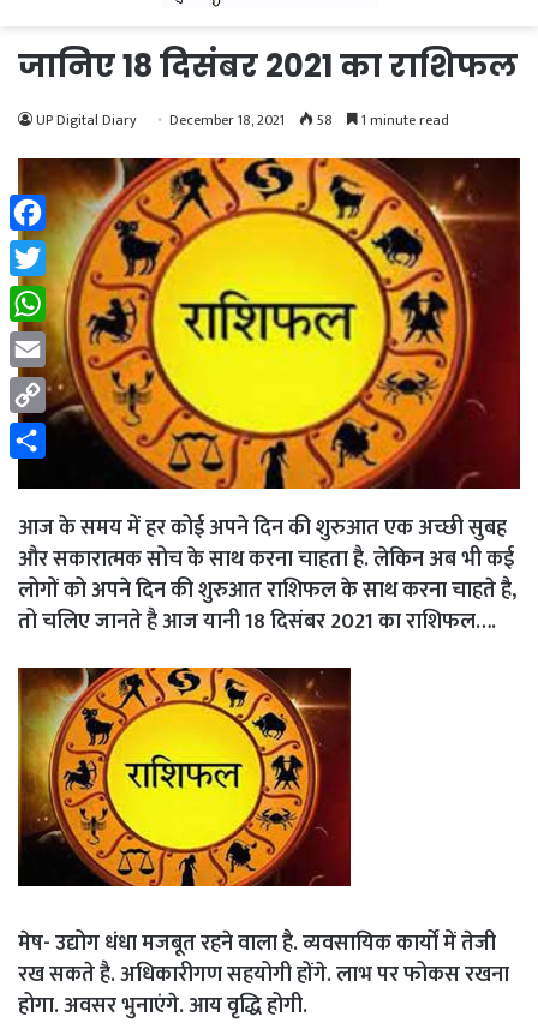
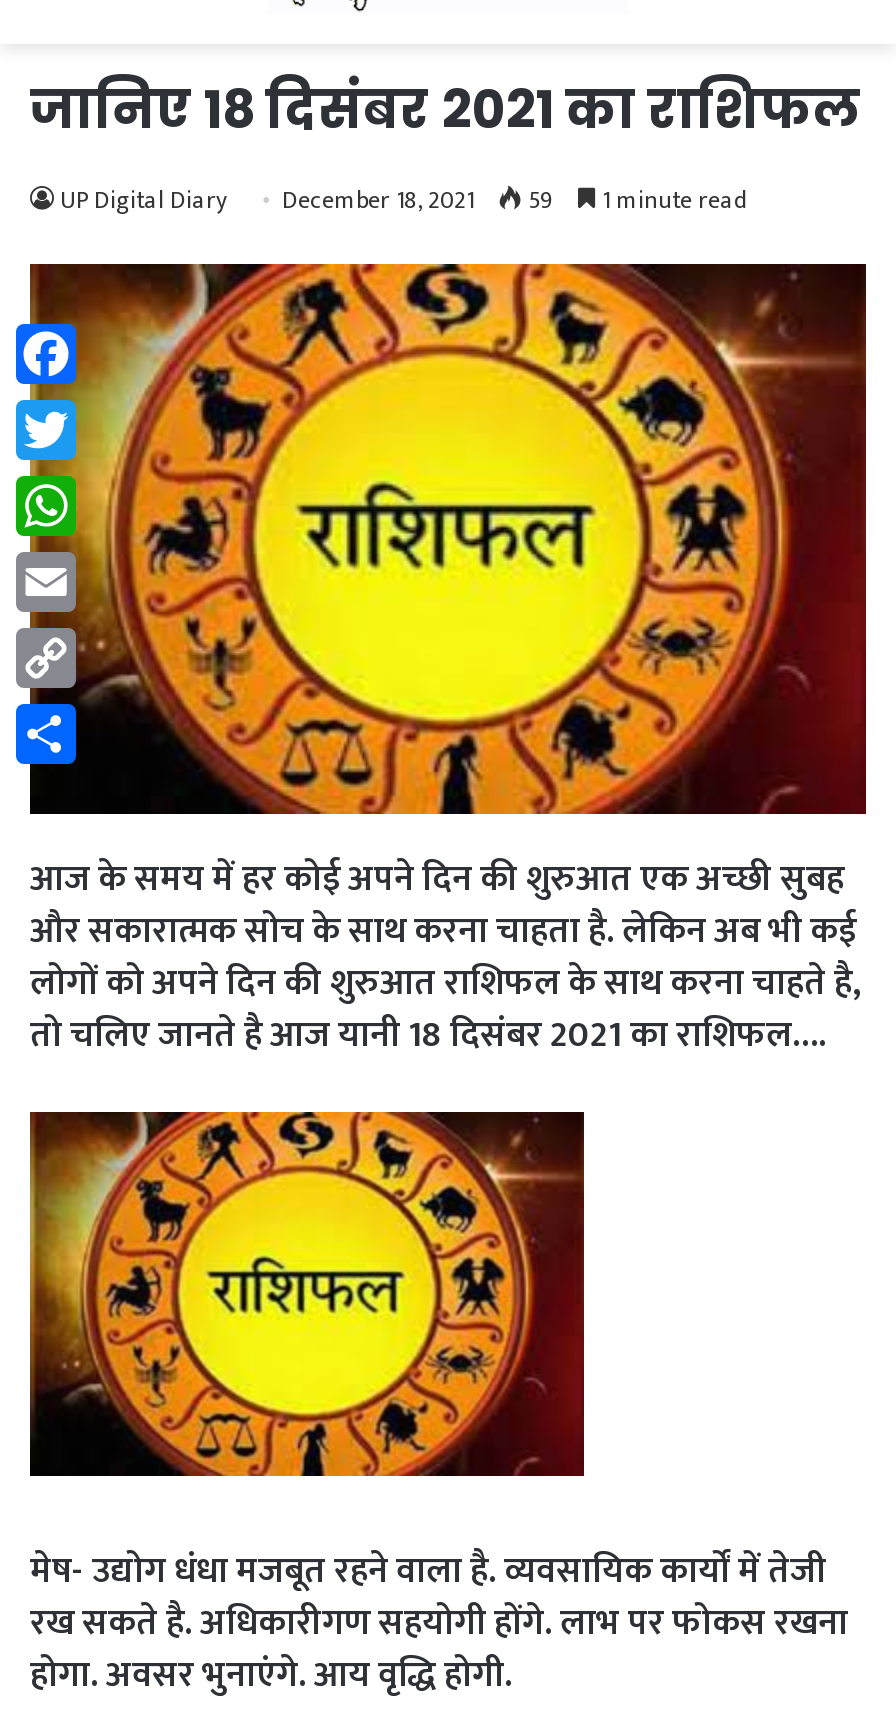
- UP Digital Diary December 18, 2021 58 1 minute read
+ UP Digital Diary December 18, 2021 59 1 minute read
